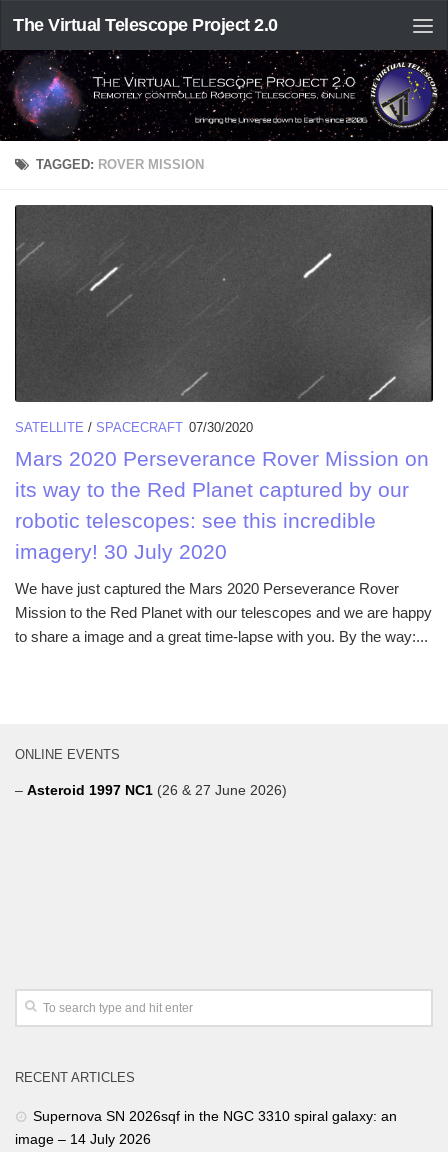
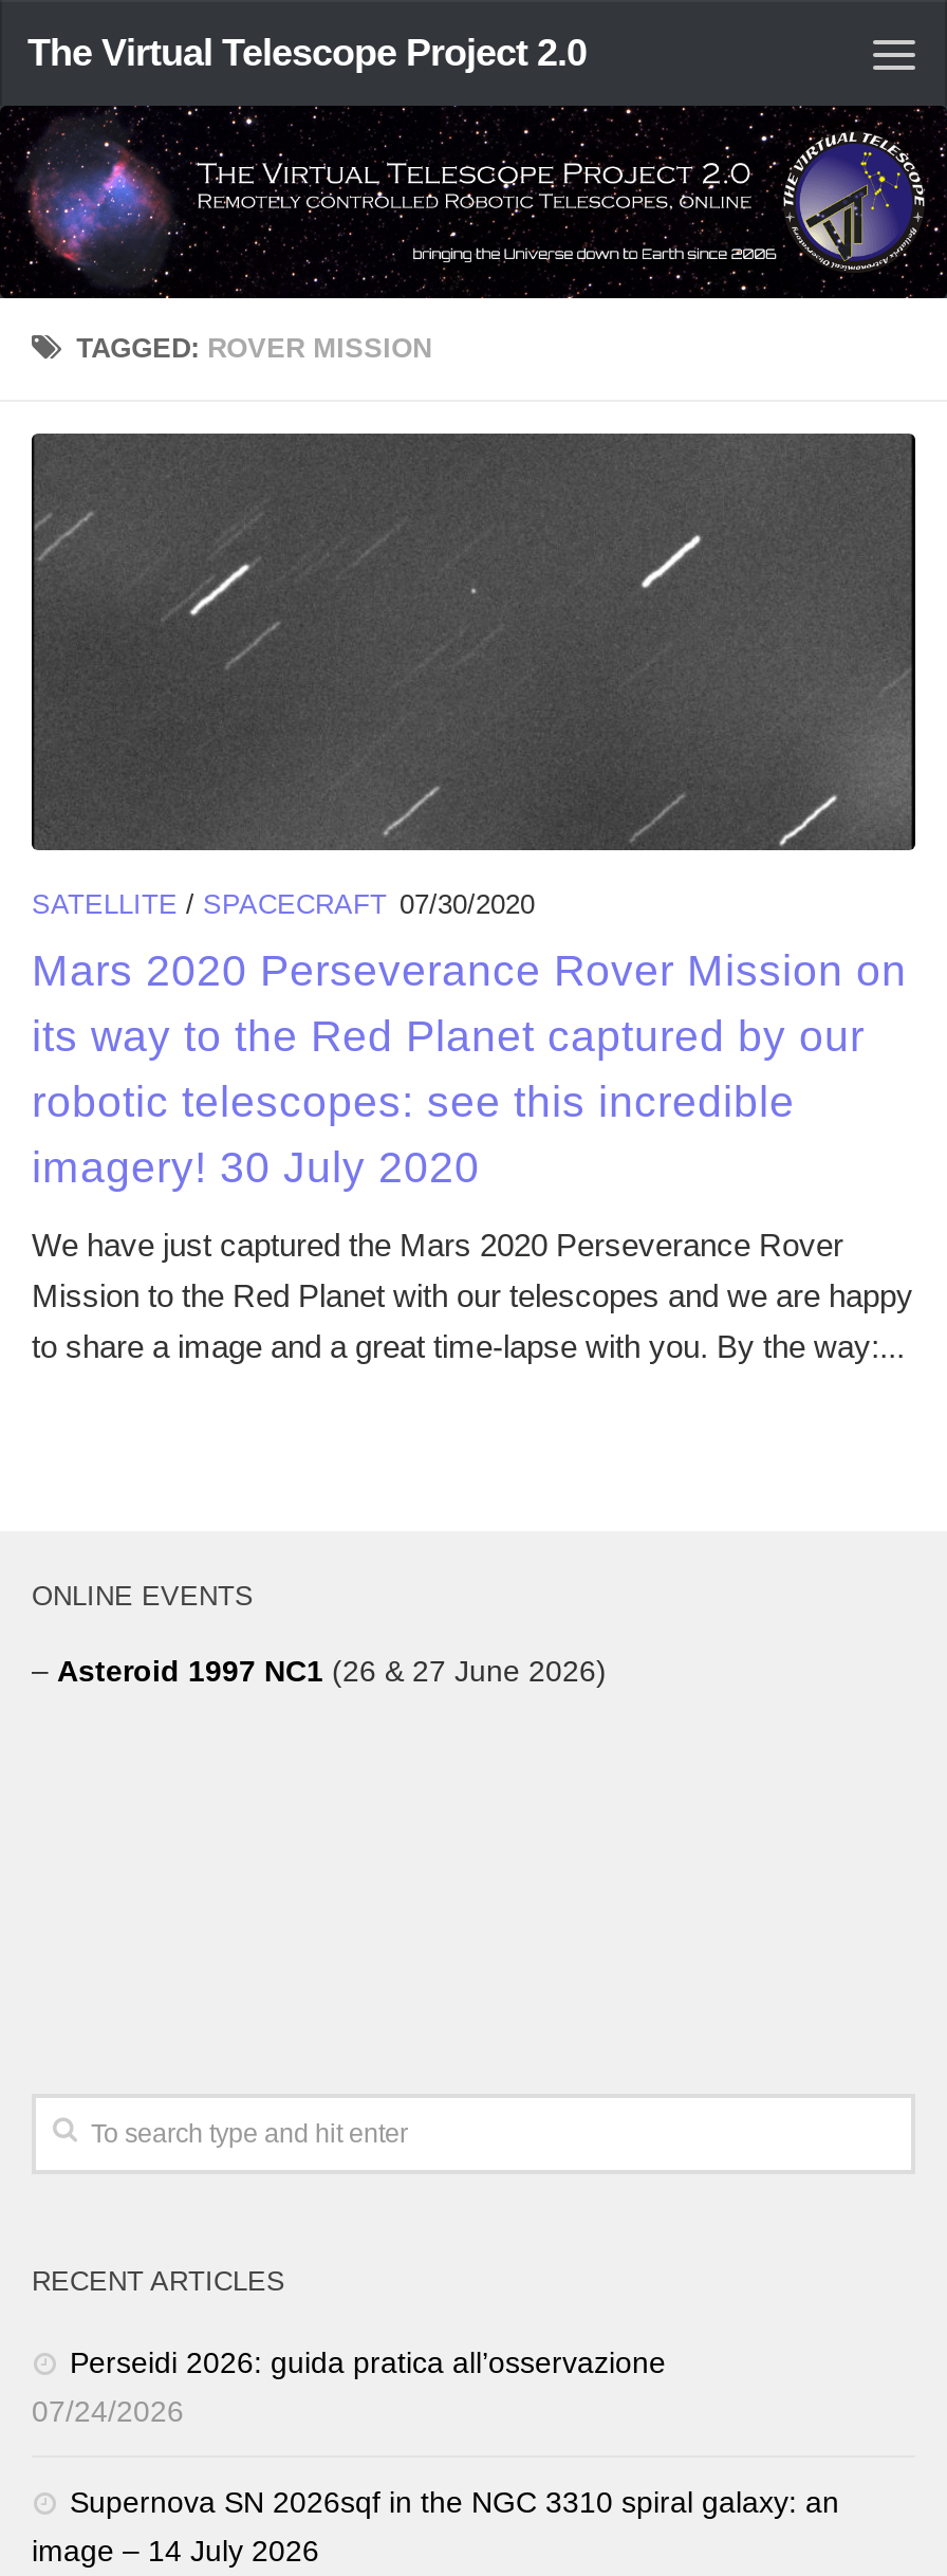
+ Perseidi 2026: guida pratica all’osservazione
+ 07/24/2026
